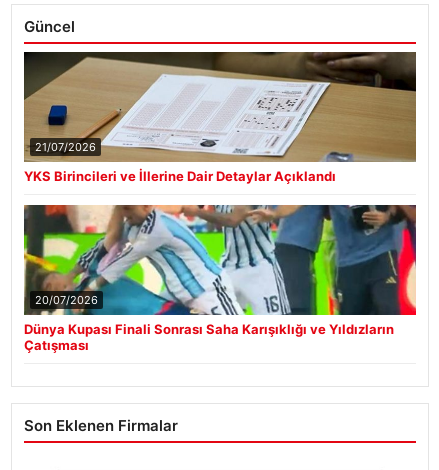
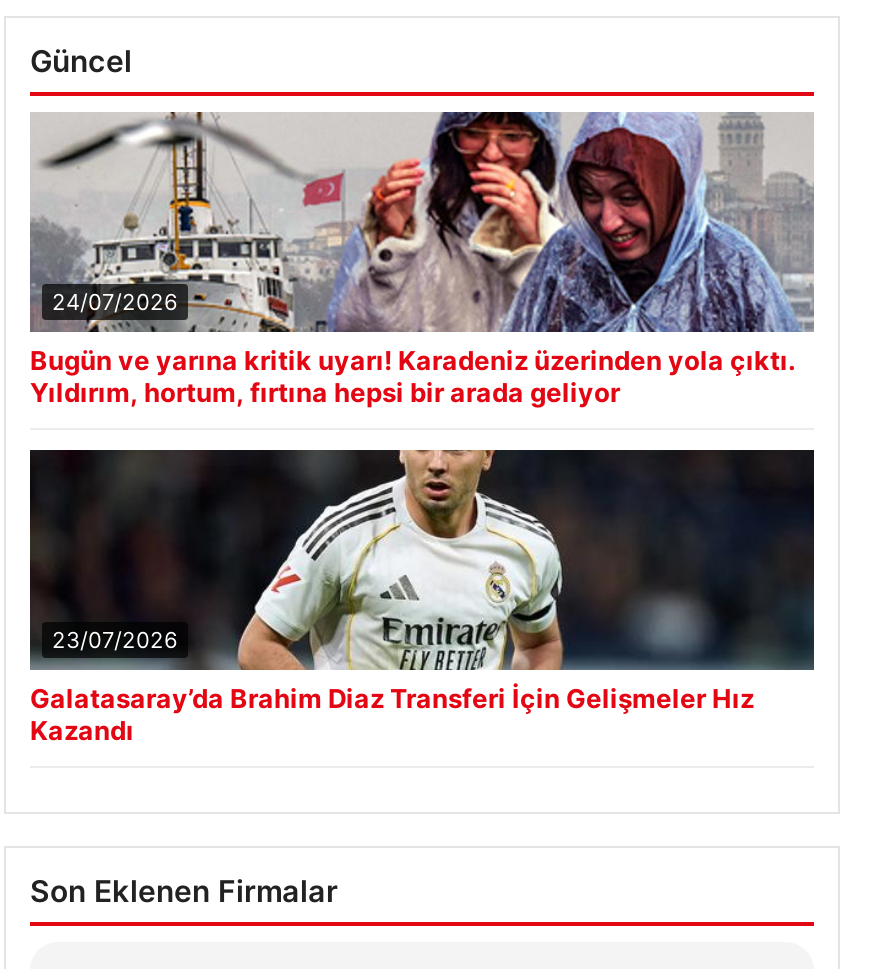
- [image]
- 21/07/2026
+ [image]
+ 24/07/2026

- YKS Birincileri ve İllerine Dair Detaylar Açıklandı
+ Bugün ve yarına kritik uyarı! Karadeniz üzerinden yola çıktı.
+ Yıldırım, hortum, fırtına hepsi bir arada geliyor

- [image]
- 20/07/2026
+ [image]
+ 23/07/2026

- Dünya Kupası Finali Sonrası Saha Karışıklığı ve Yıldızların
- Çatışması
+ Galatasaray’da Brahim Diaz Transferi İçin Gelişmeler Hız
+ Kazandı
